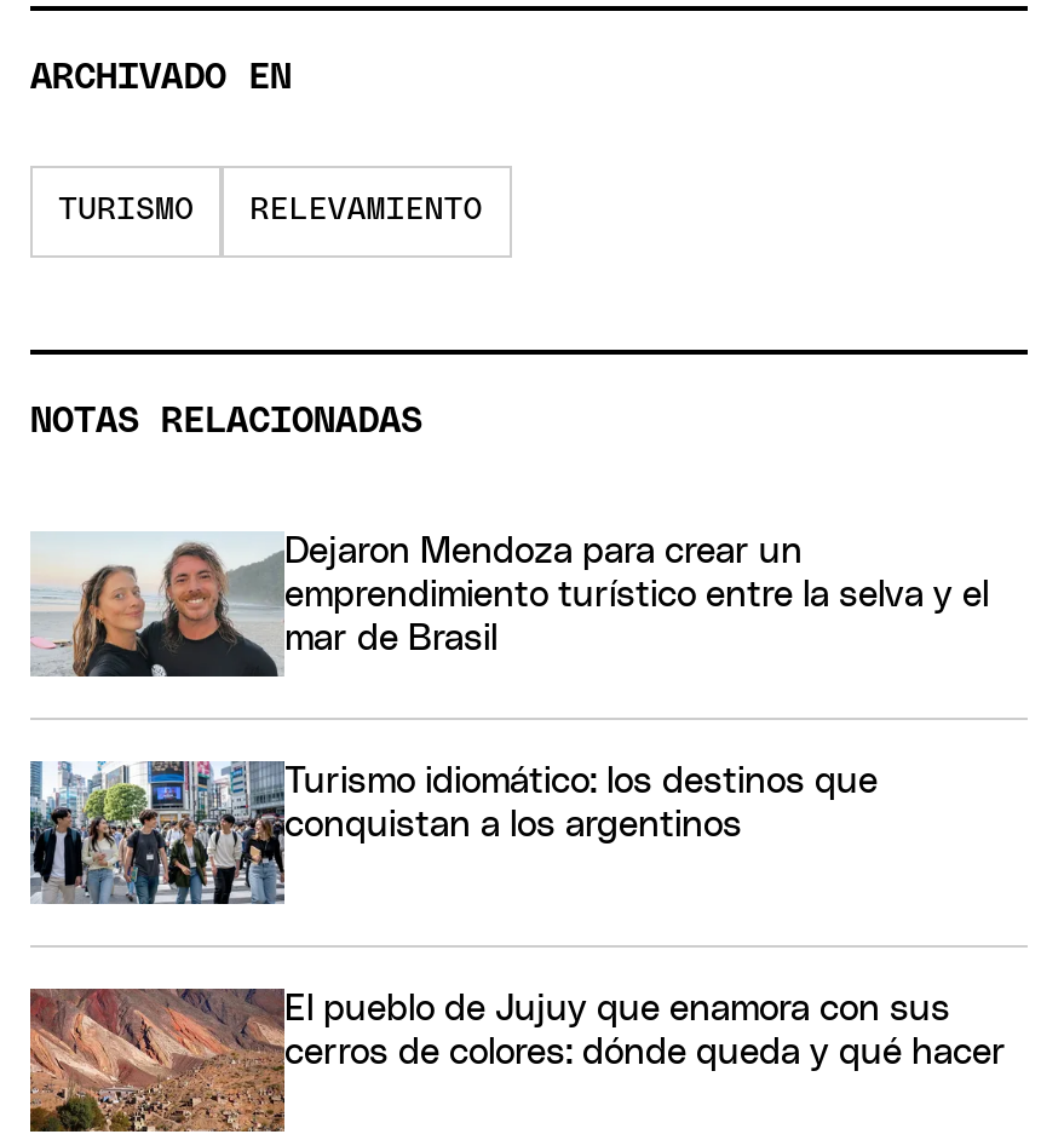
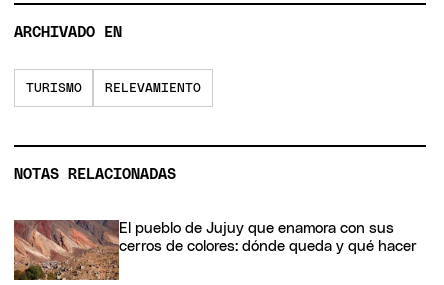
- [image]
- Dejaron Mendoza para crear un
- emprendimiento turístico entre la selva y el
- mar de Brasil

- [image]
- Turismo idiomático: los destinos que
- conquistan a los argentinos
